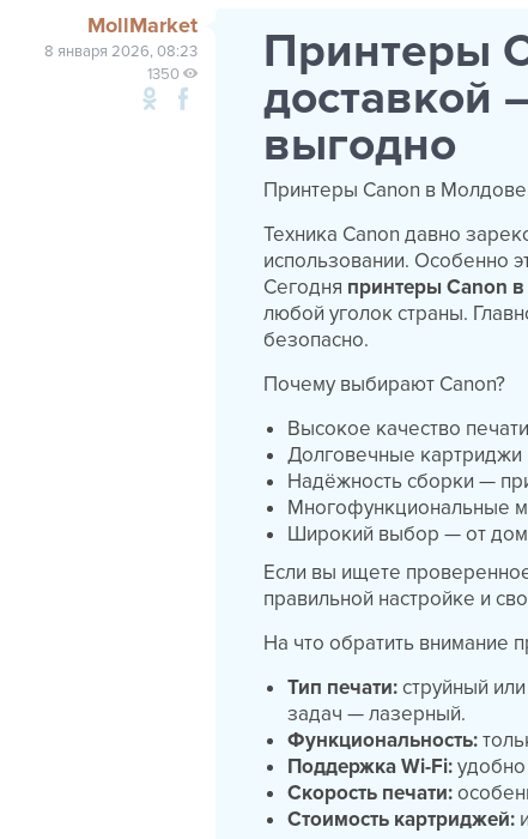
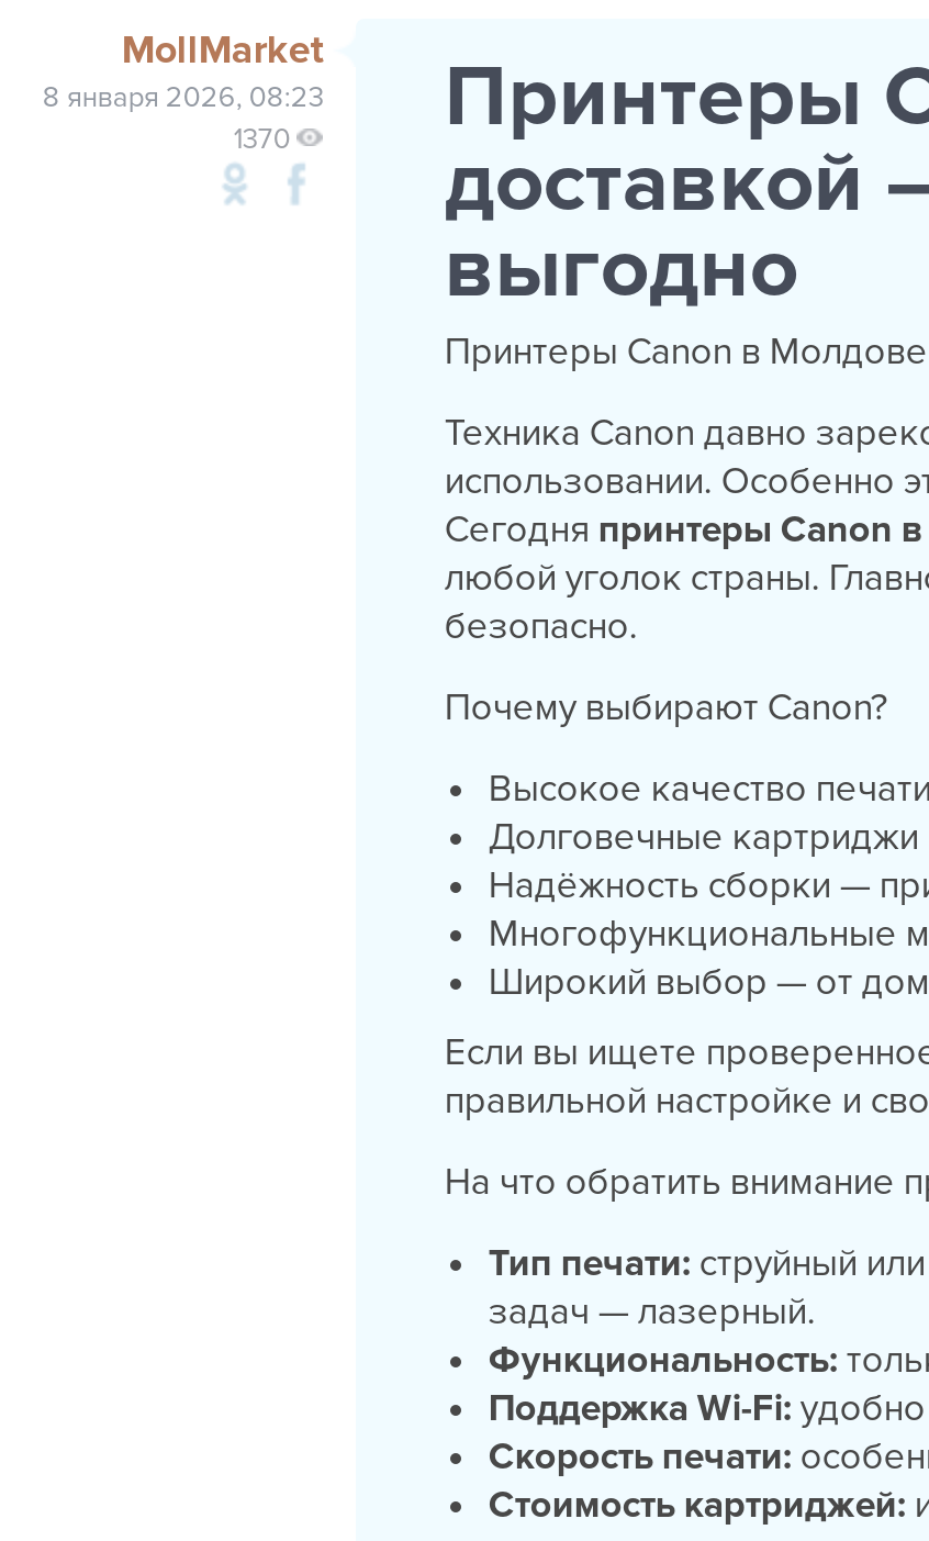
- 1350
+ 1370
